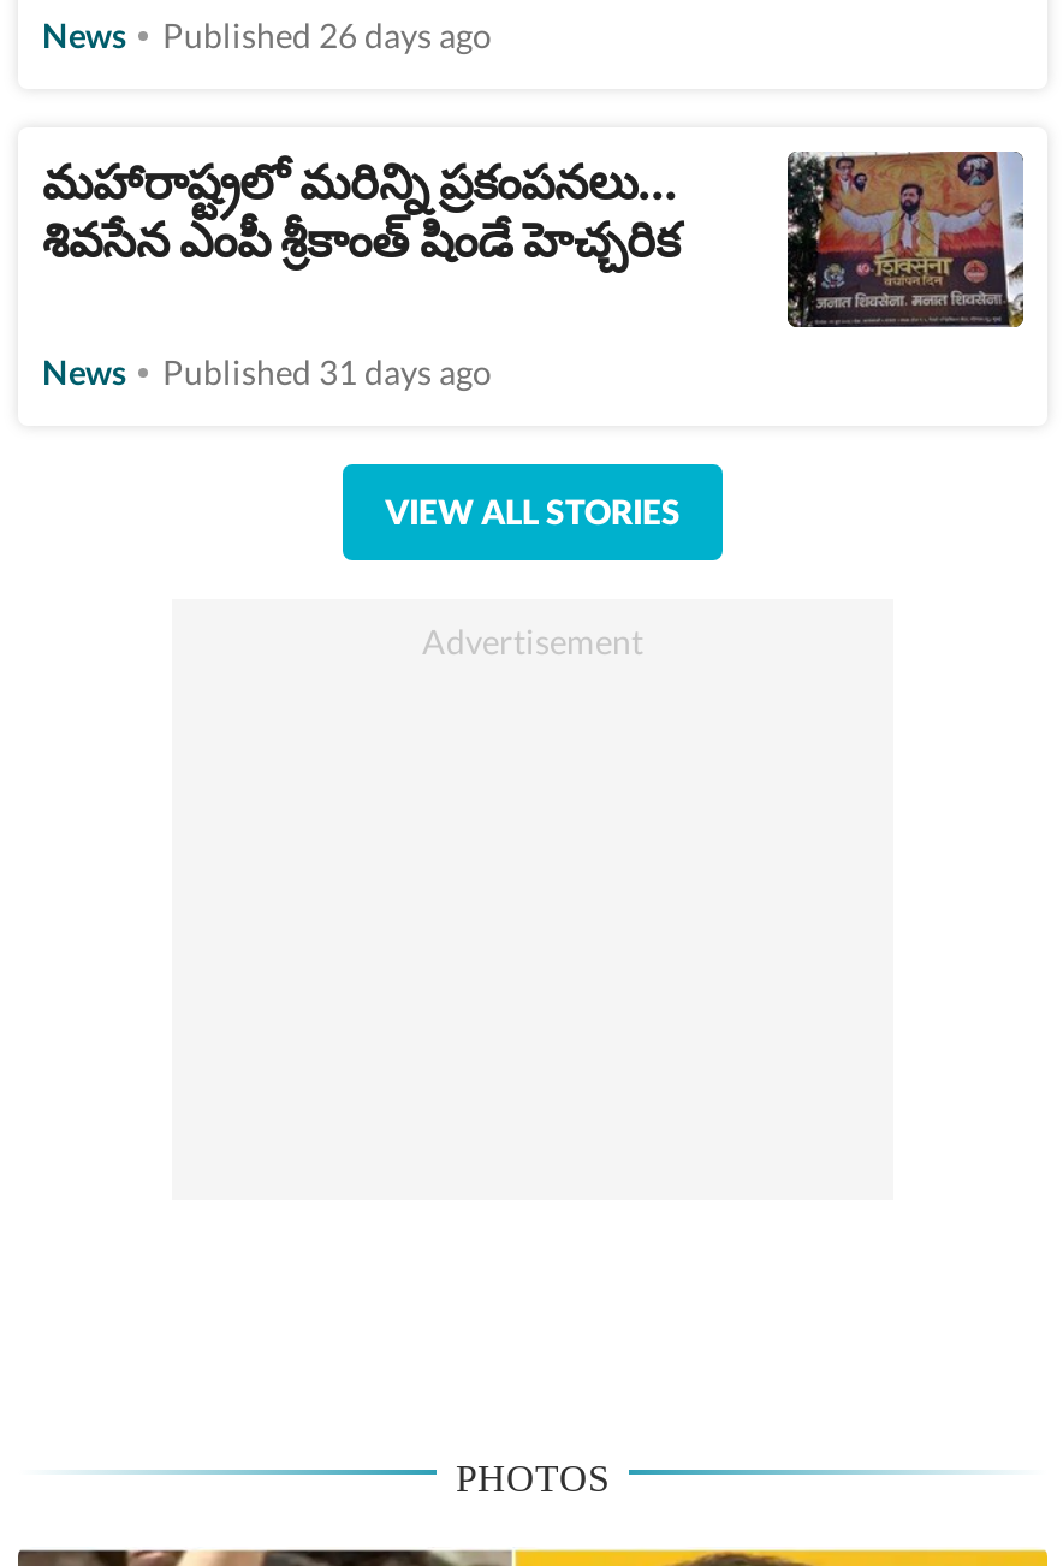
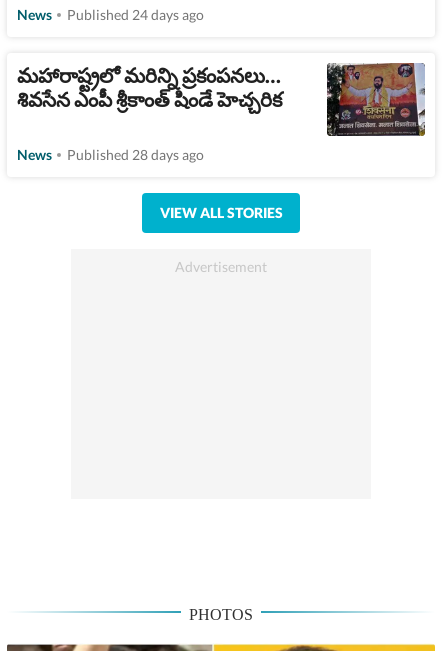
- Published 26 days ago
+ Published 24 days ago

- Published 31 days ago
+ Published 28 days ago
